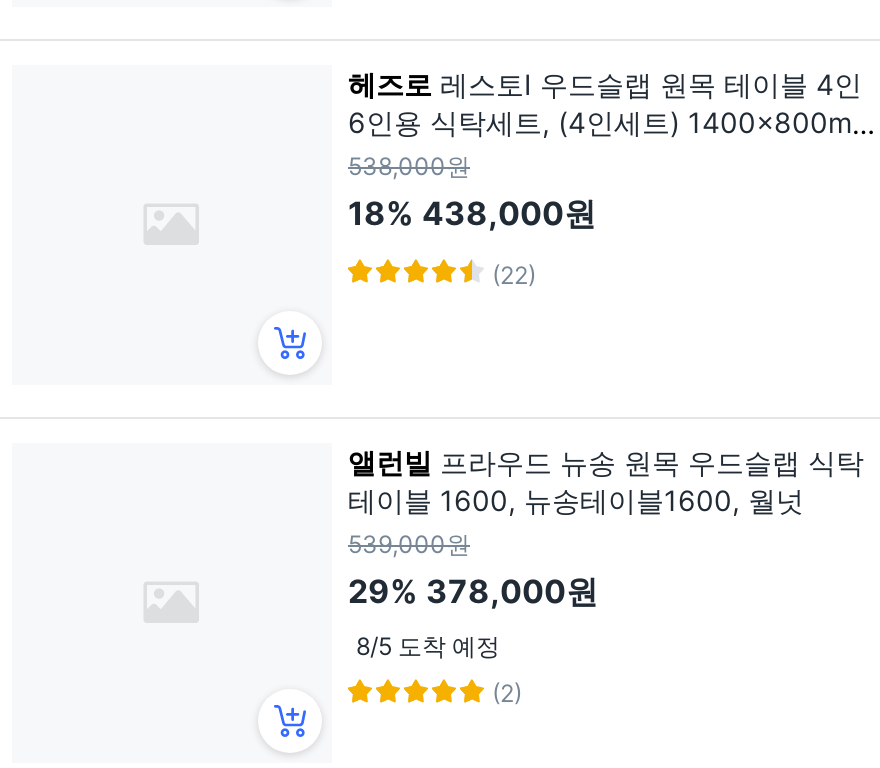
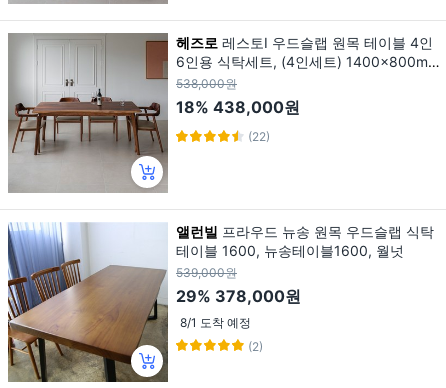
+ [image]

+ [image]

- 8/5 도착 예정
+ 8/1 도착 예정
